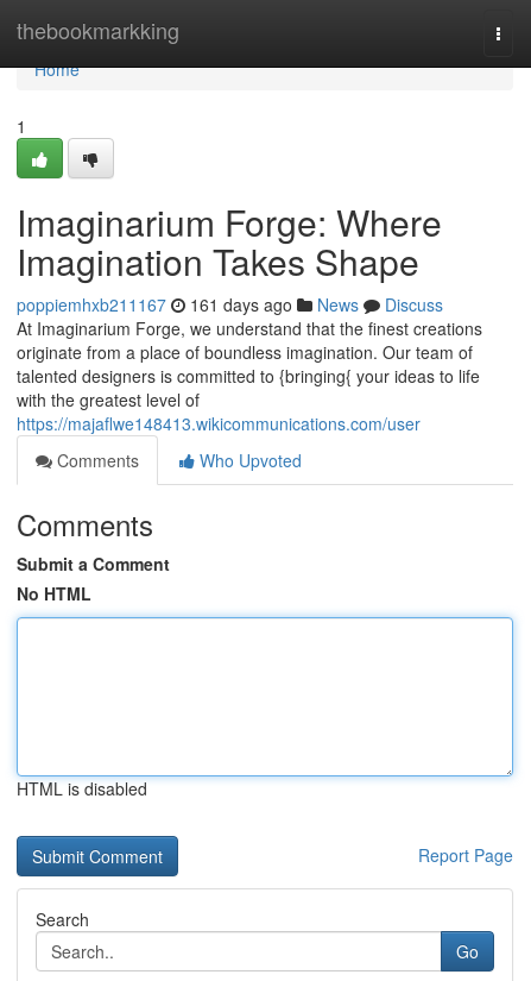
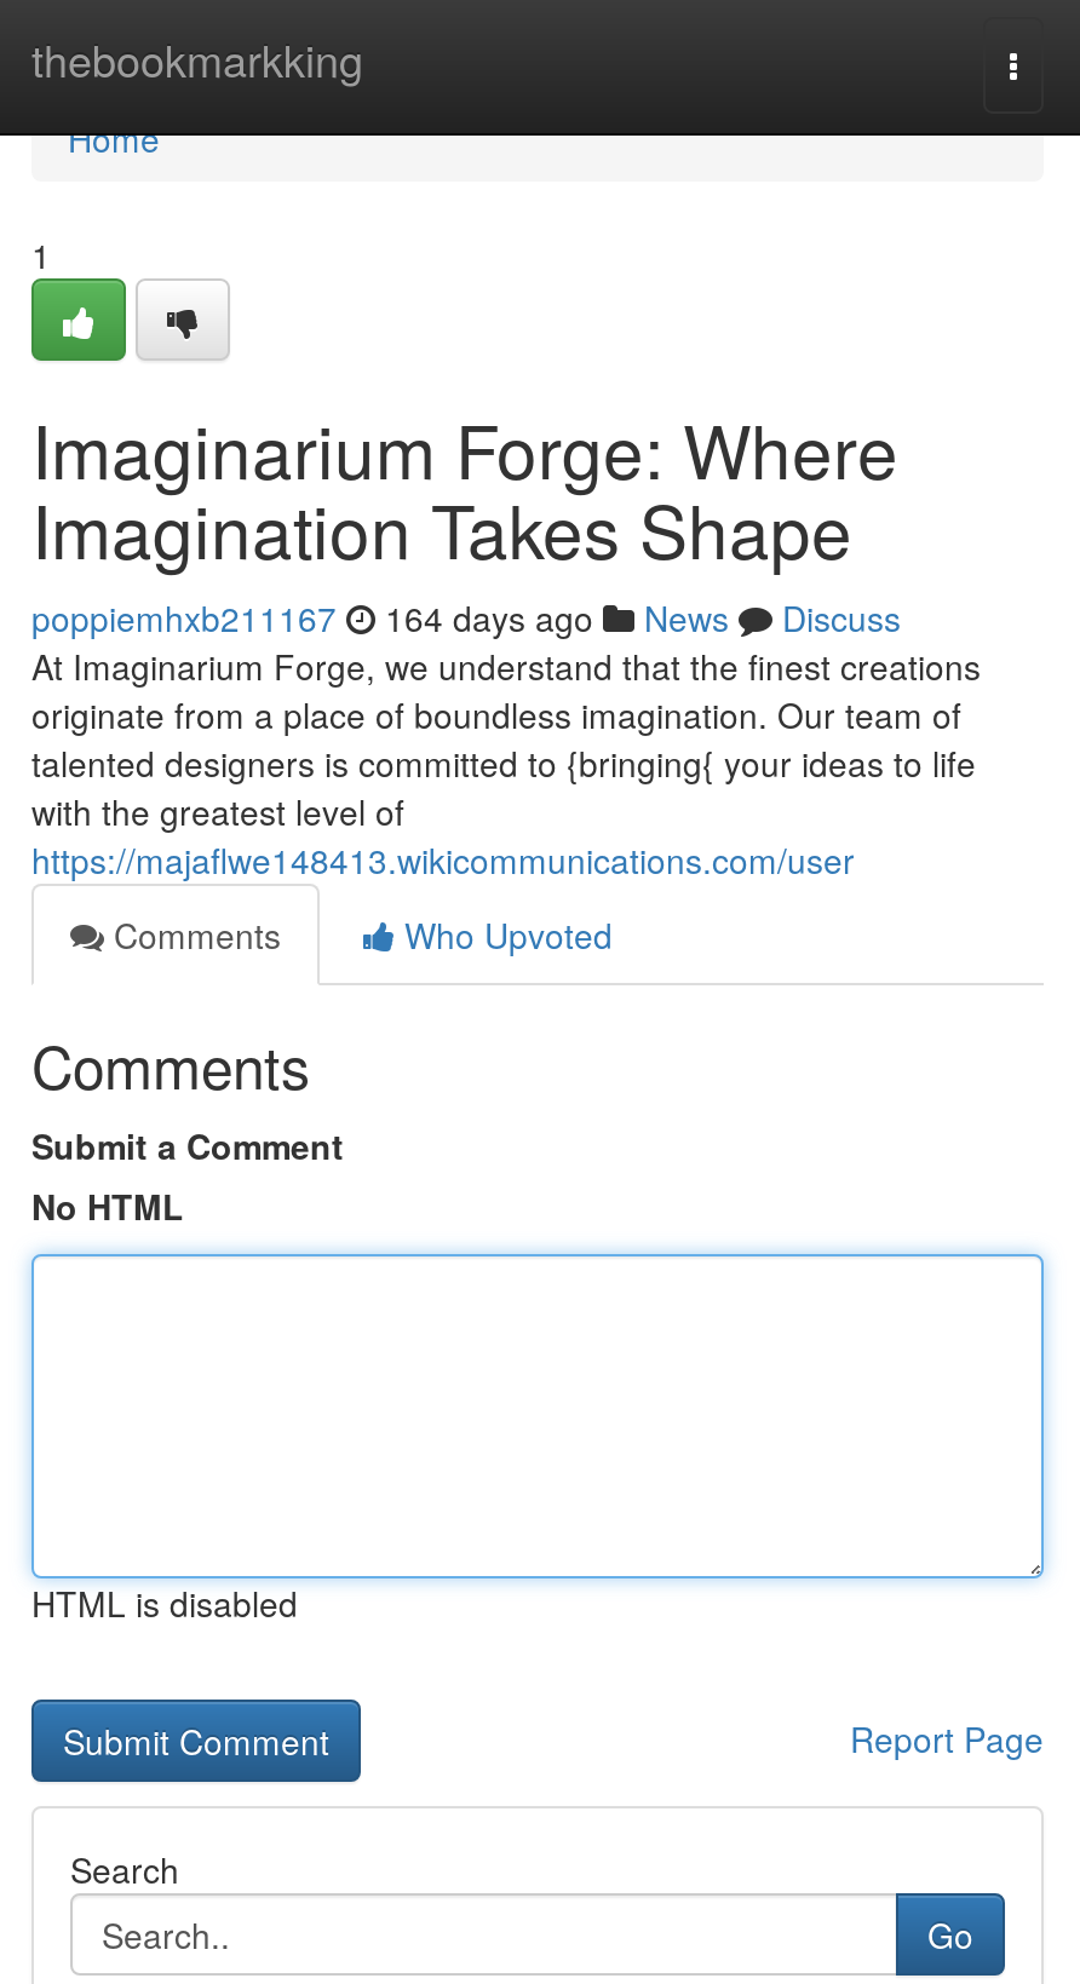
- poppiemhxb211167 161 days ago News Discuss
+ poppiemhxb211167 164 days ago News Discuss
